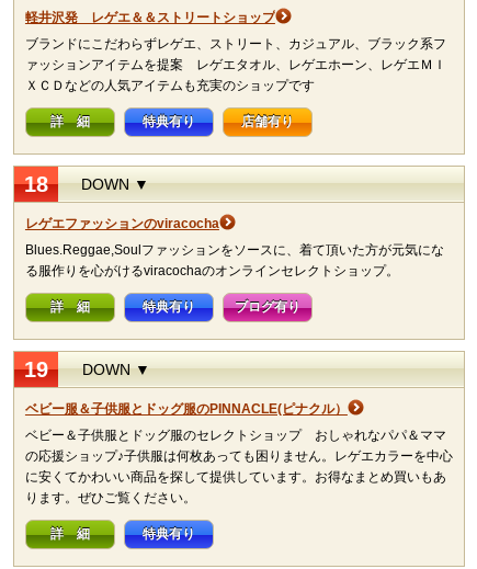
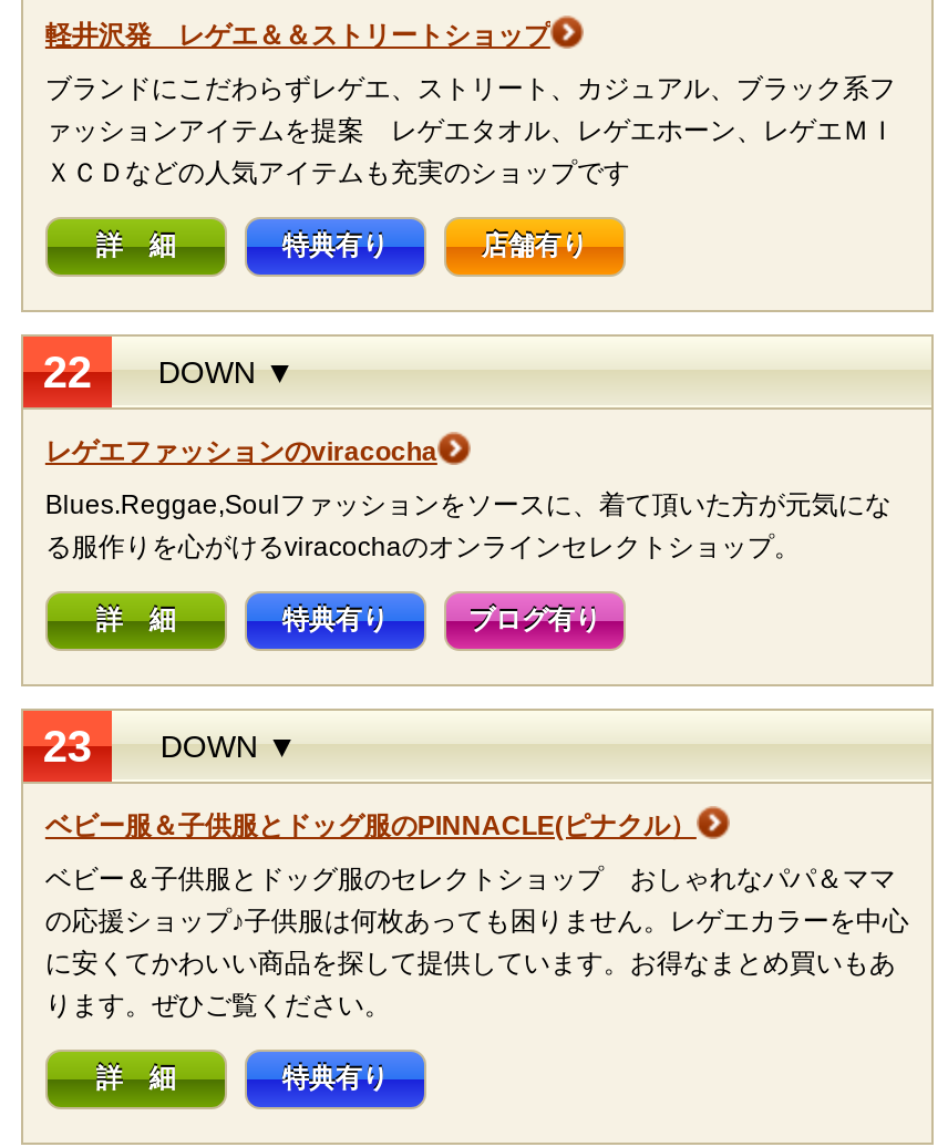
- 18
+ 22

- 19
+ 23
